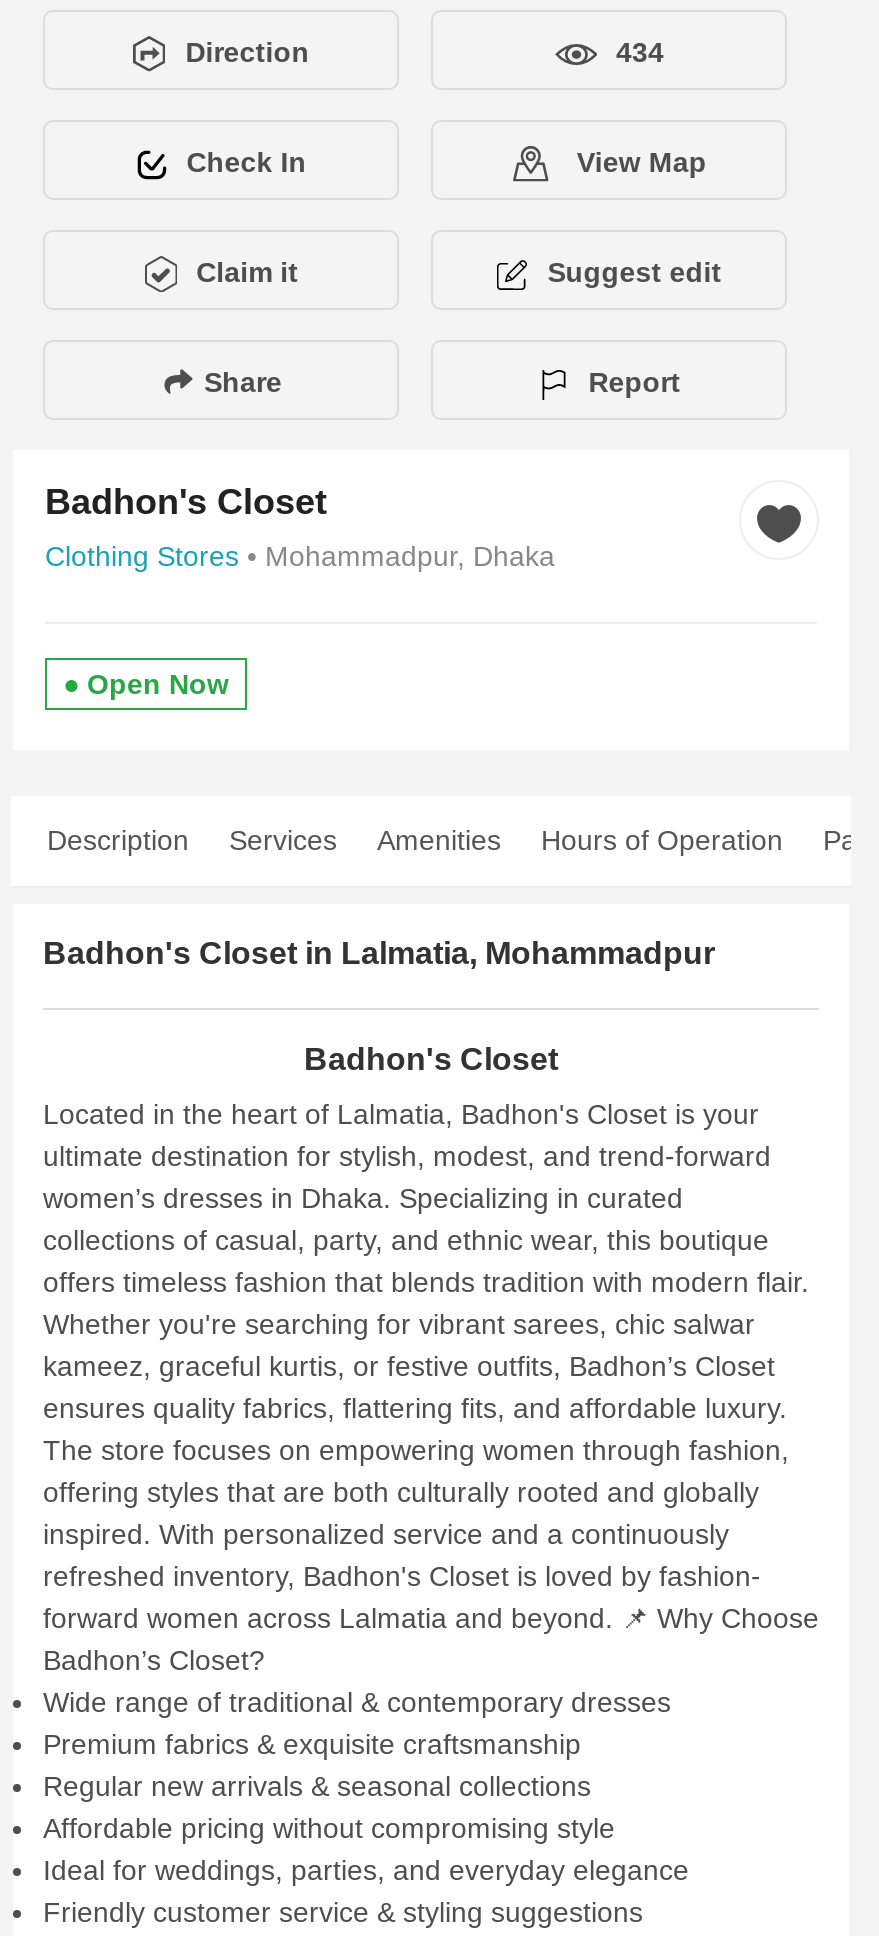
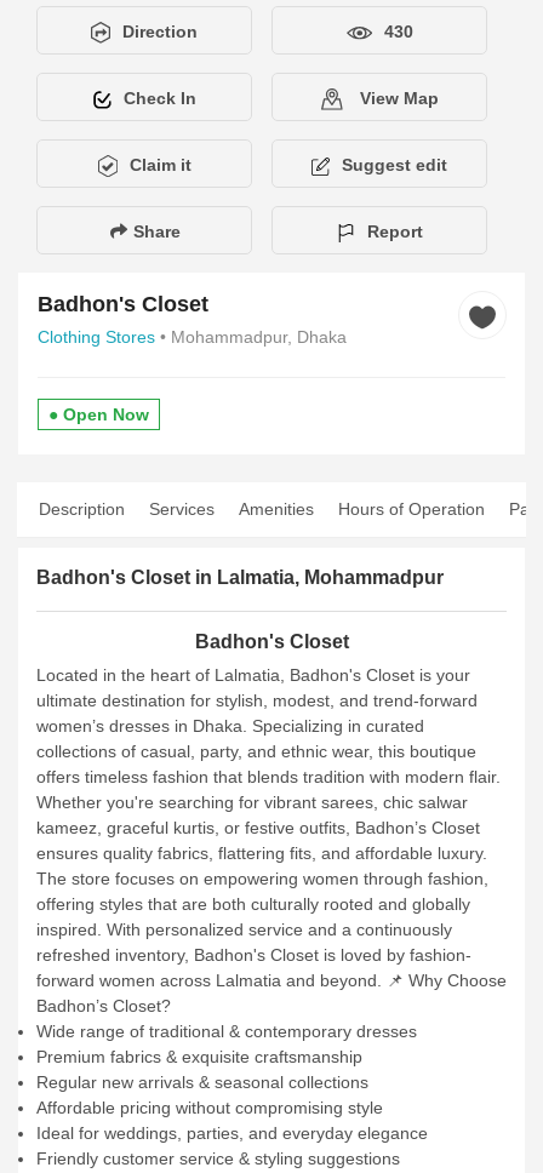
- 434
+ 430
